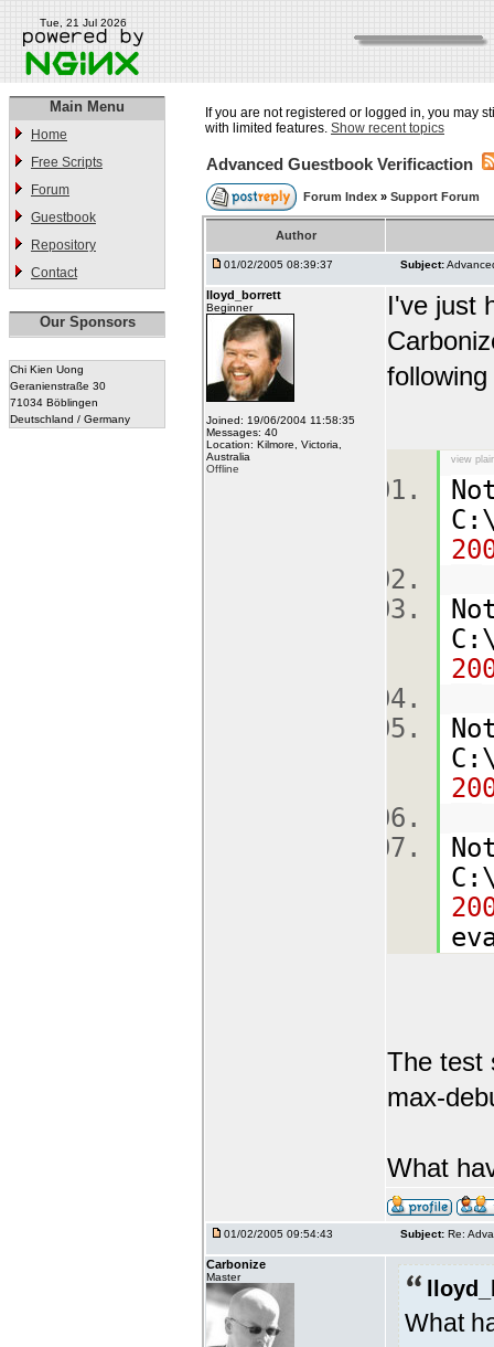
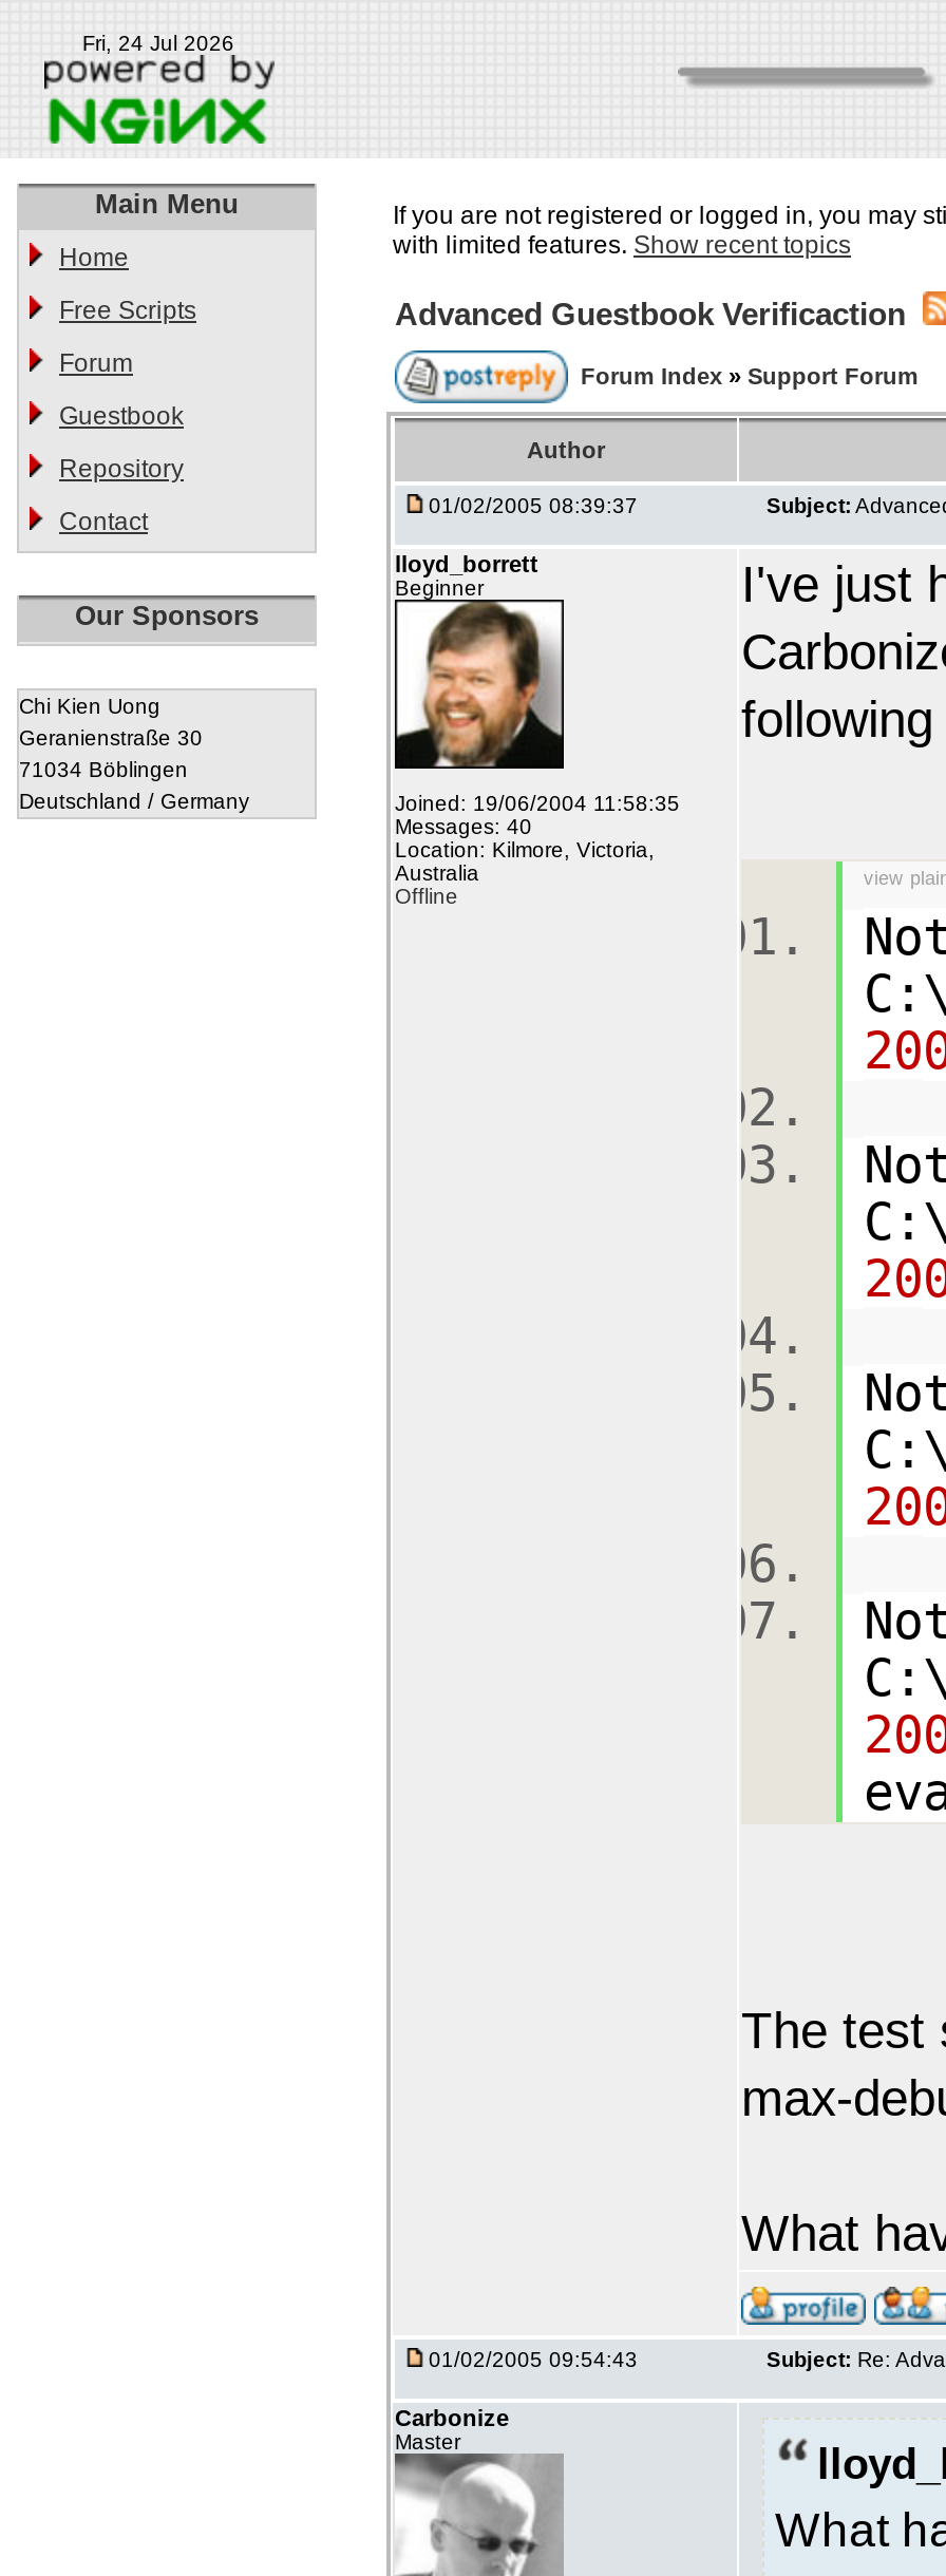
- Tue, 21 Jul 2026
+ Fri, 24 Jul 2026
